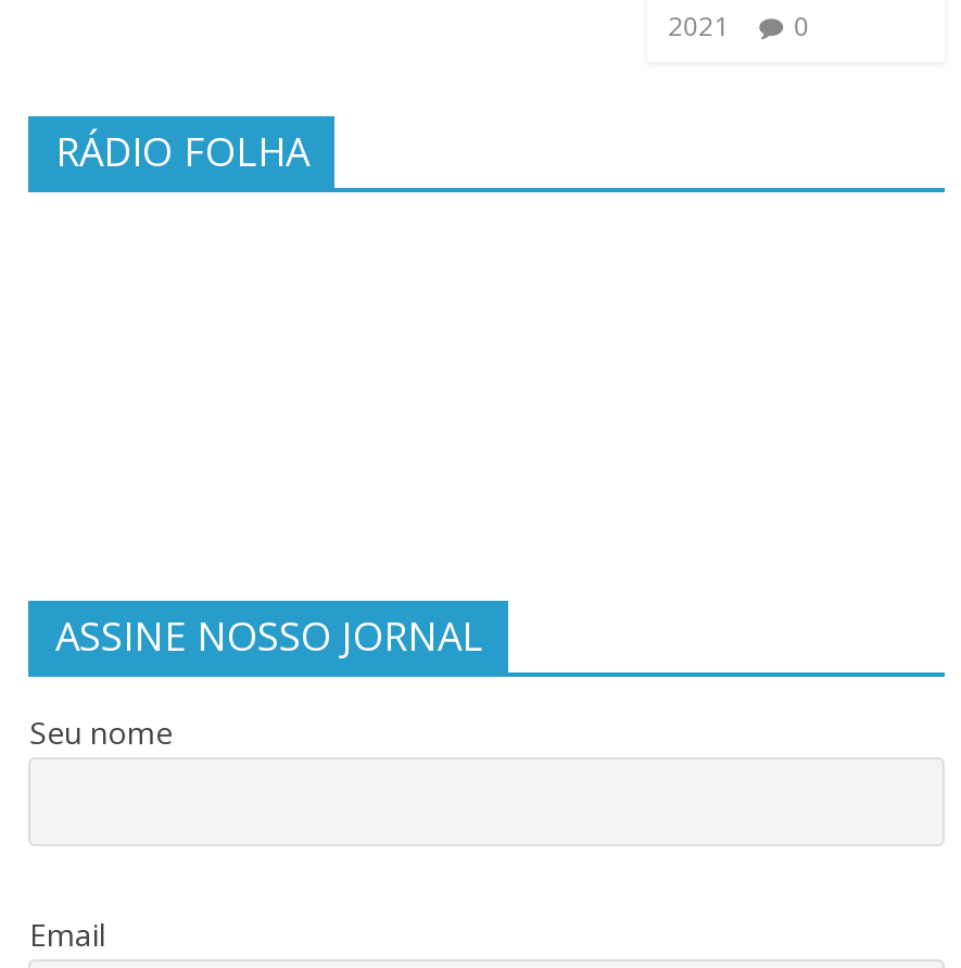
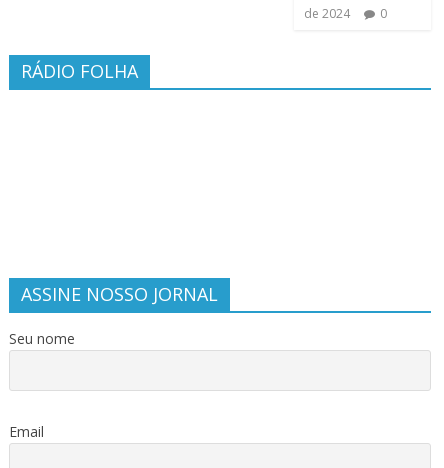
- 2021 0
+ de 2024 0
